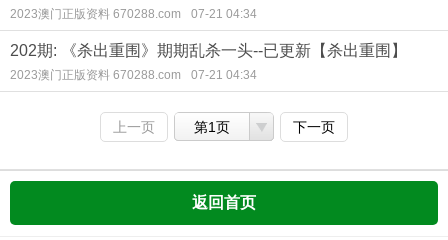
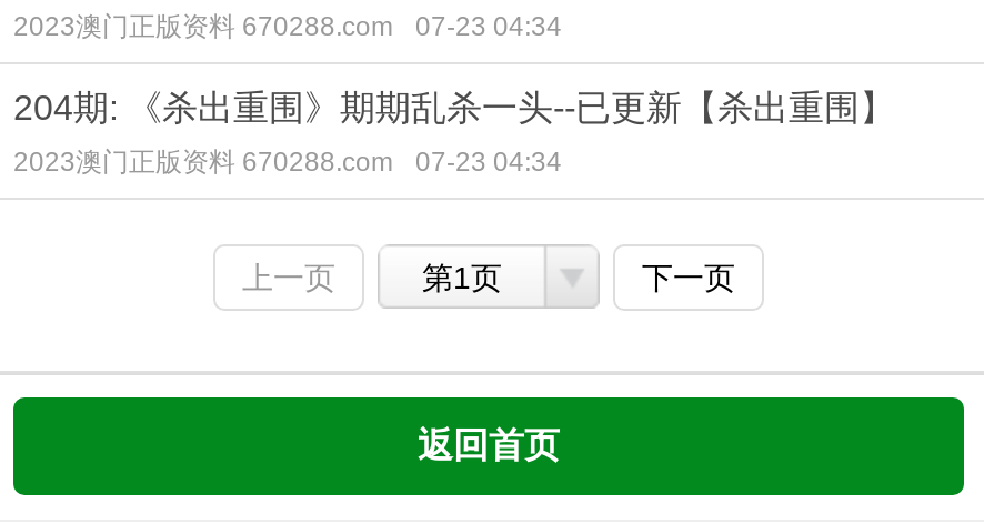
- 2023澳门正版资料 670288.com 07-21 04:34
+ 2023澳门正版资料 670288.com 07-23 04:34

- 202期: 《杀出重围》期期乱杀一头--已更新【杀出重围】
+ 204期: 《杀出重围》期期乱杀一头--已更新【杀出重围】

- 2023澳门正版资料 670288.com 07-21 04:34
+ 2023澳门正版资料 670288.com 07-23 04:34
